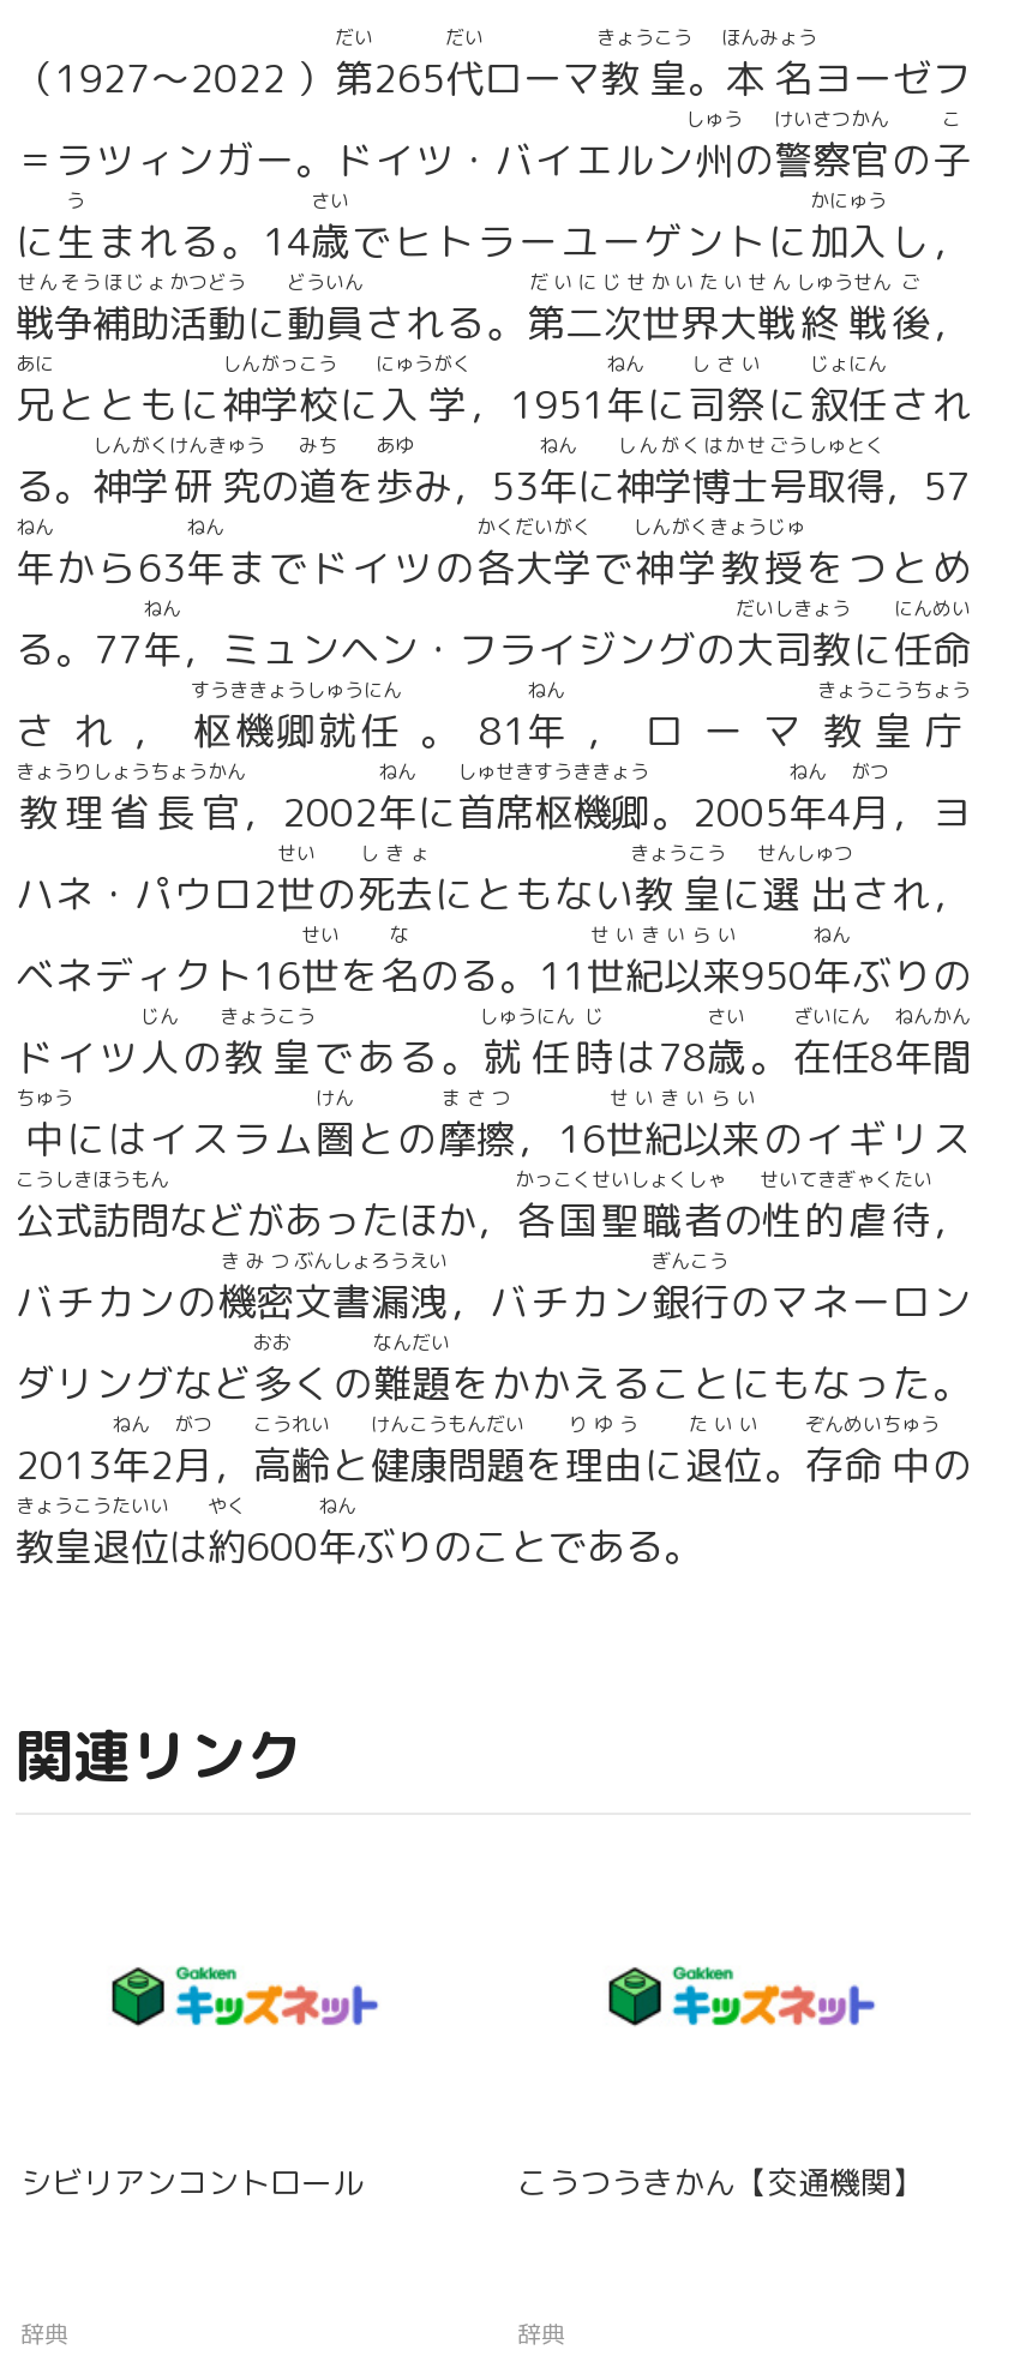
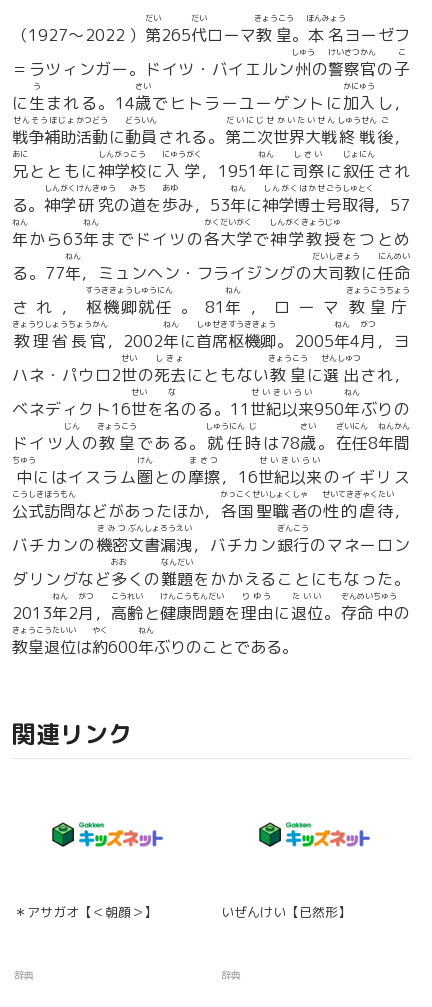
- シビリアンコントロール
+ ＊アサガオ【＜朝顔＞】

- こうつうきかん【交通機関】
+ いぜんけい【已然形】
